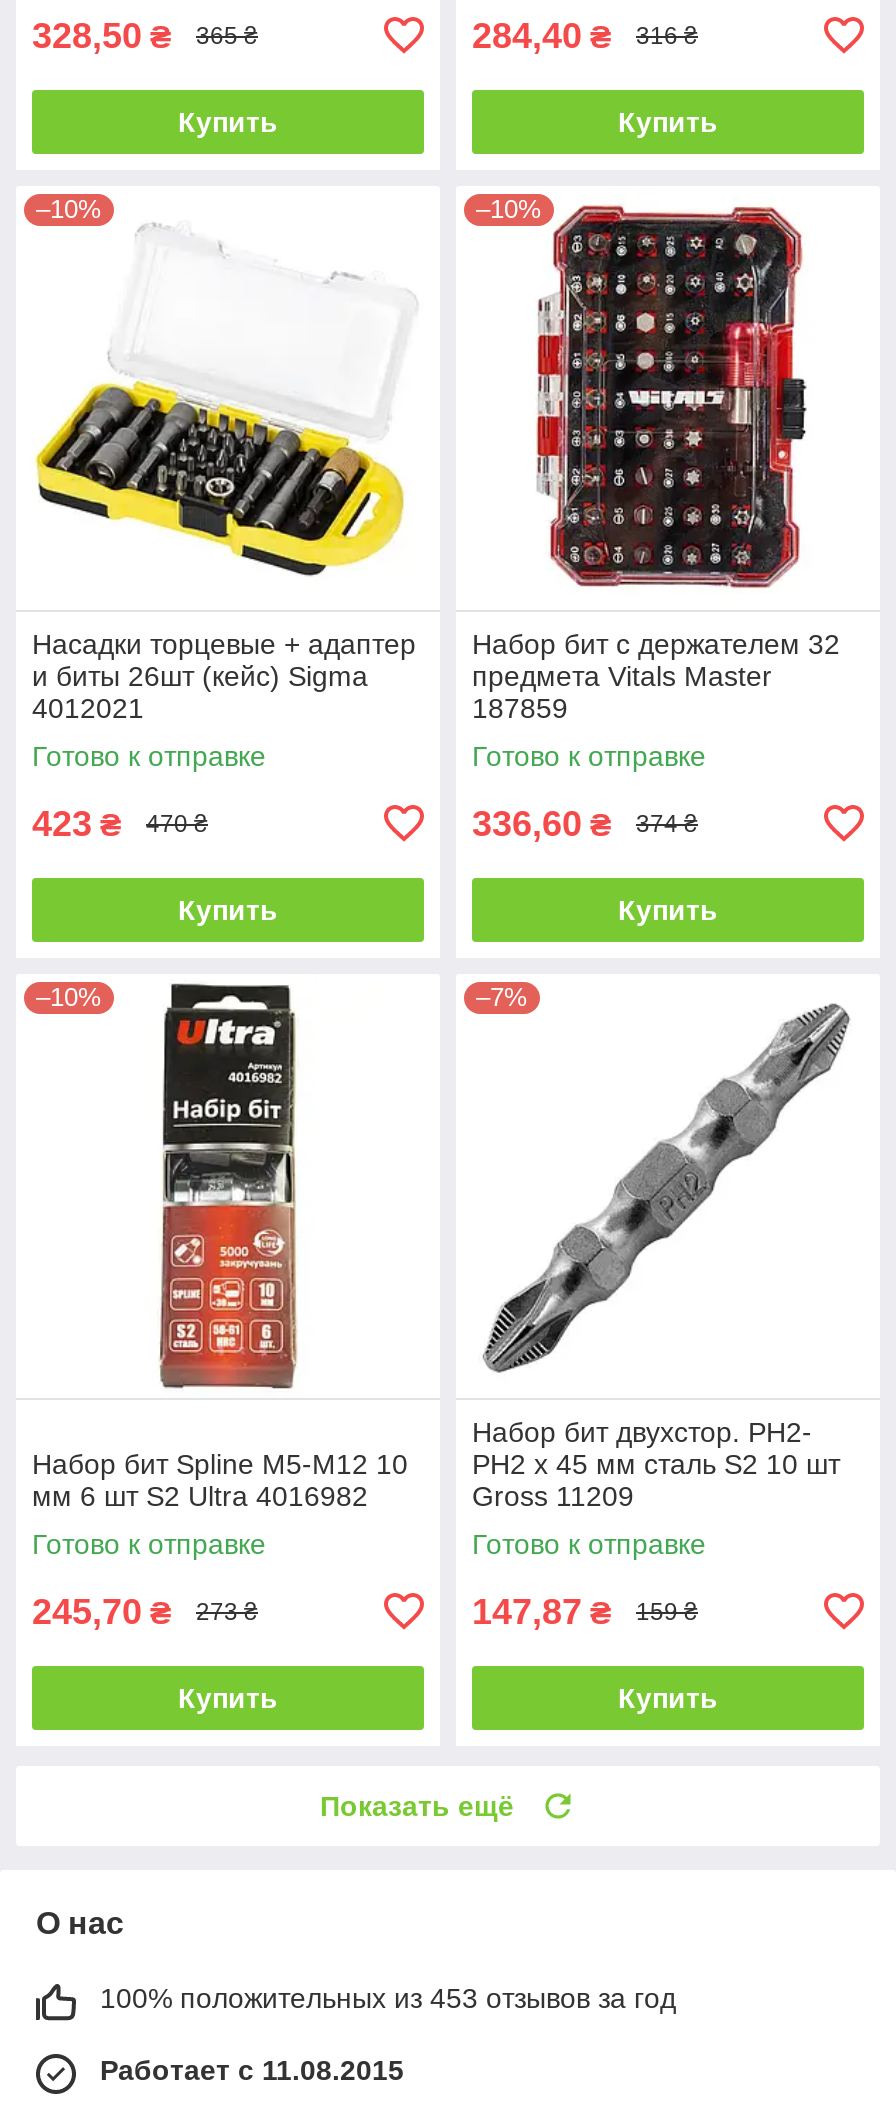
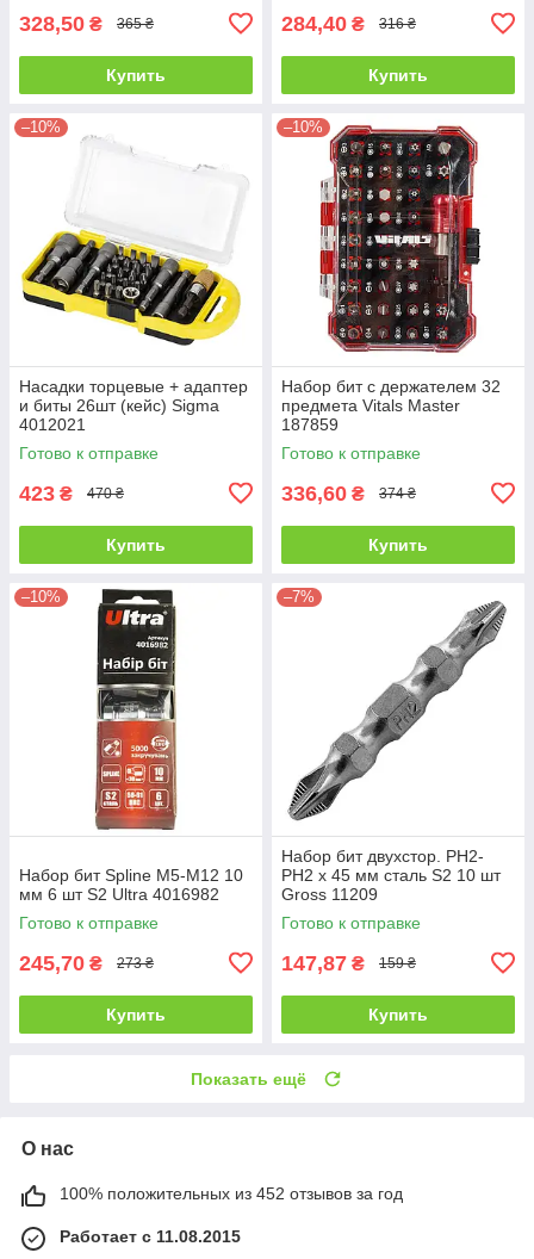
- 100% положительных из 453 отзывов за год
+ 100% положительных из 452 отзывов за год
